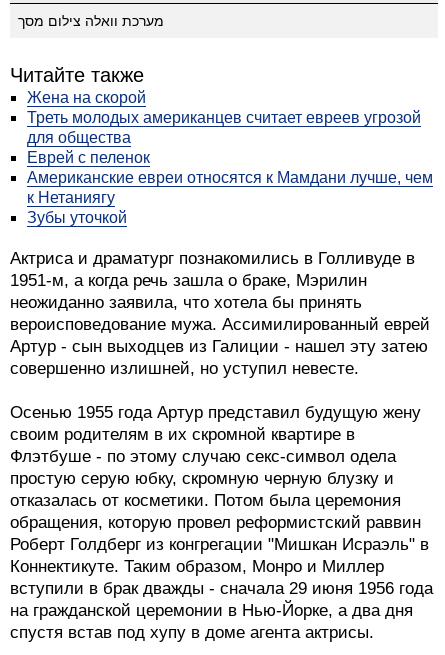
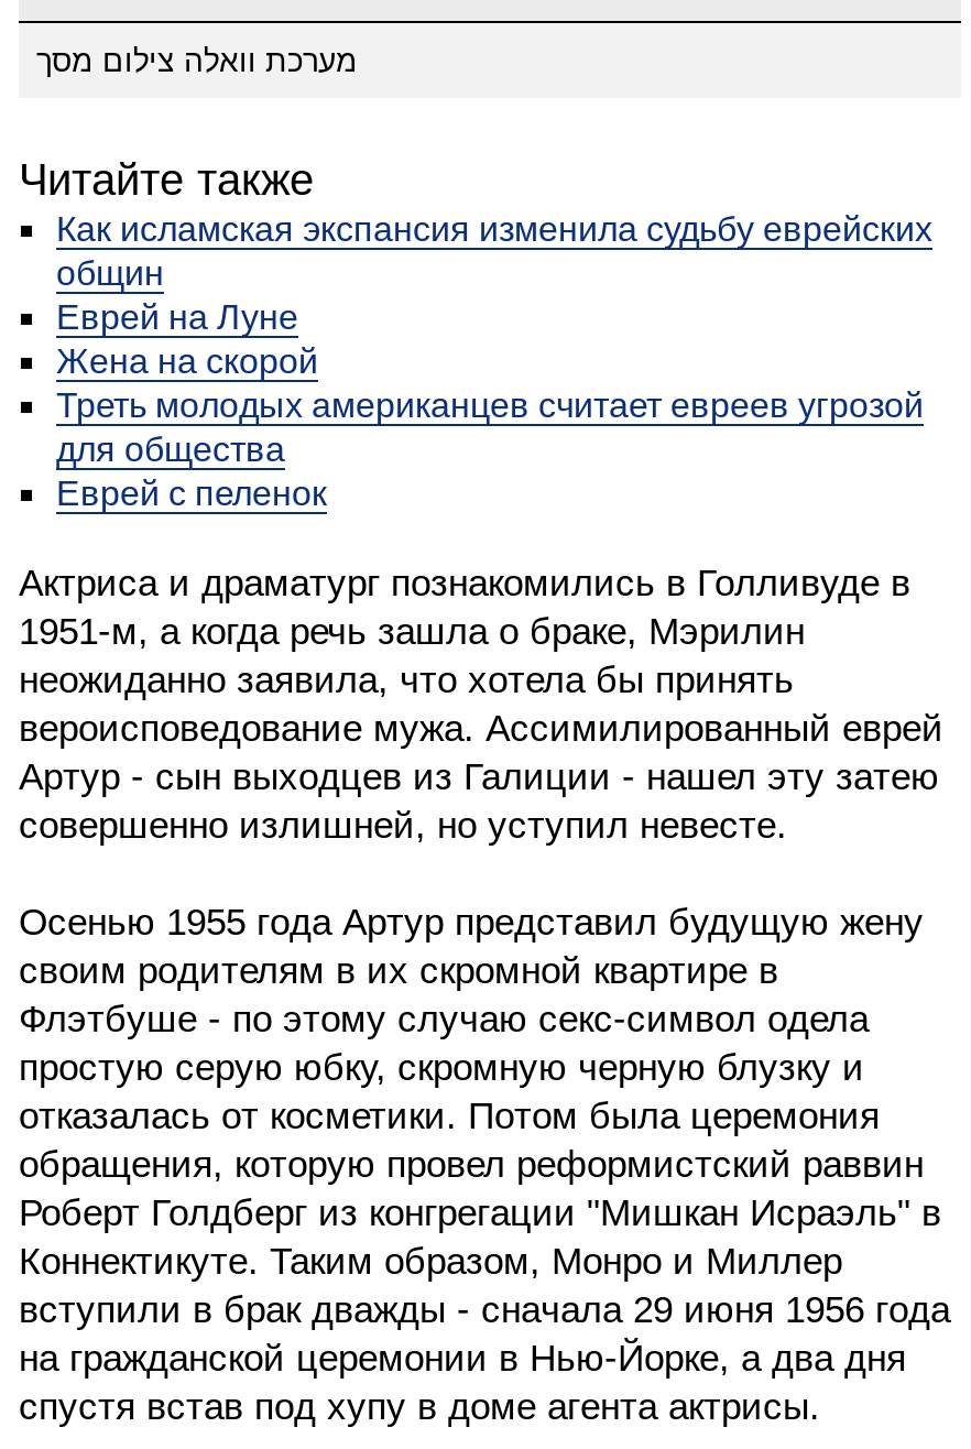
+ Как исламская экспансия изменила судьбу еврейских
+ общин
+ Еврей на Луне

moved down: Жена на скорой | Треть молодых американцев считает евреев угрозой | для общества | Еврей с пеленок

- Американские евреи относятся к Мамдани лучше, чем
- к Нетаниягу
- Зубы уточкой
